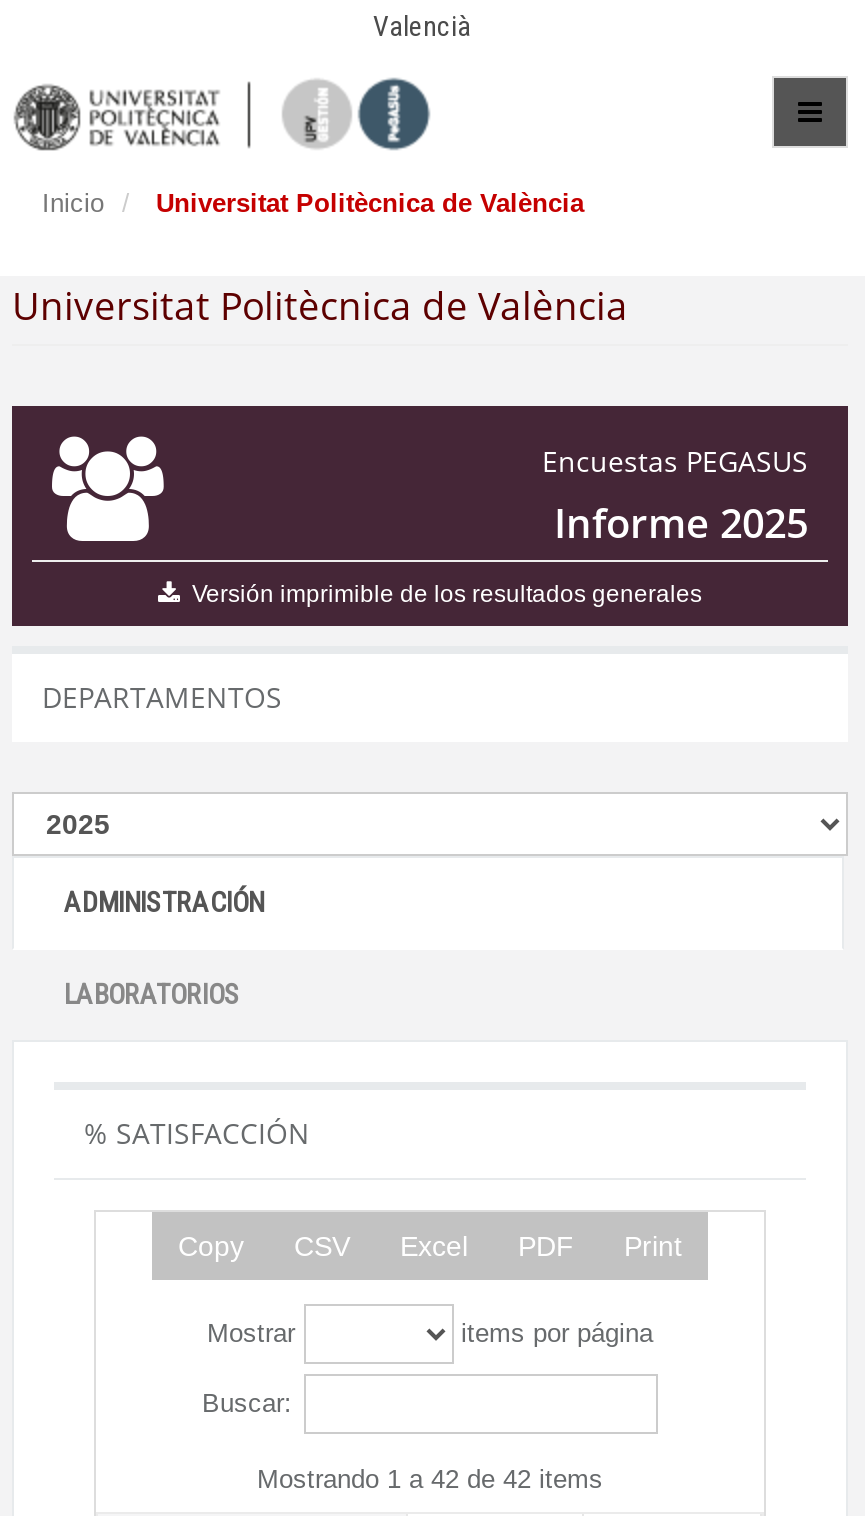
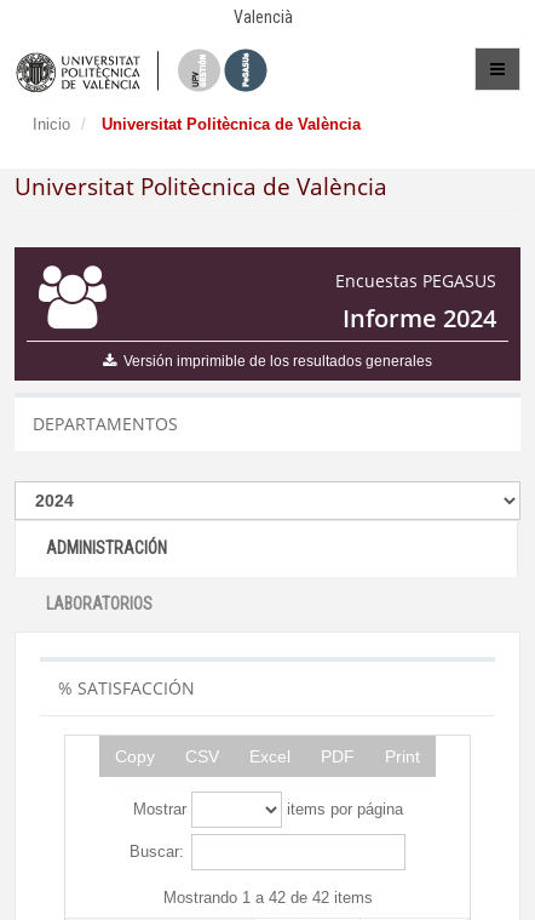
- Informe 2025
+ Informe 2024
